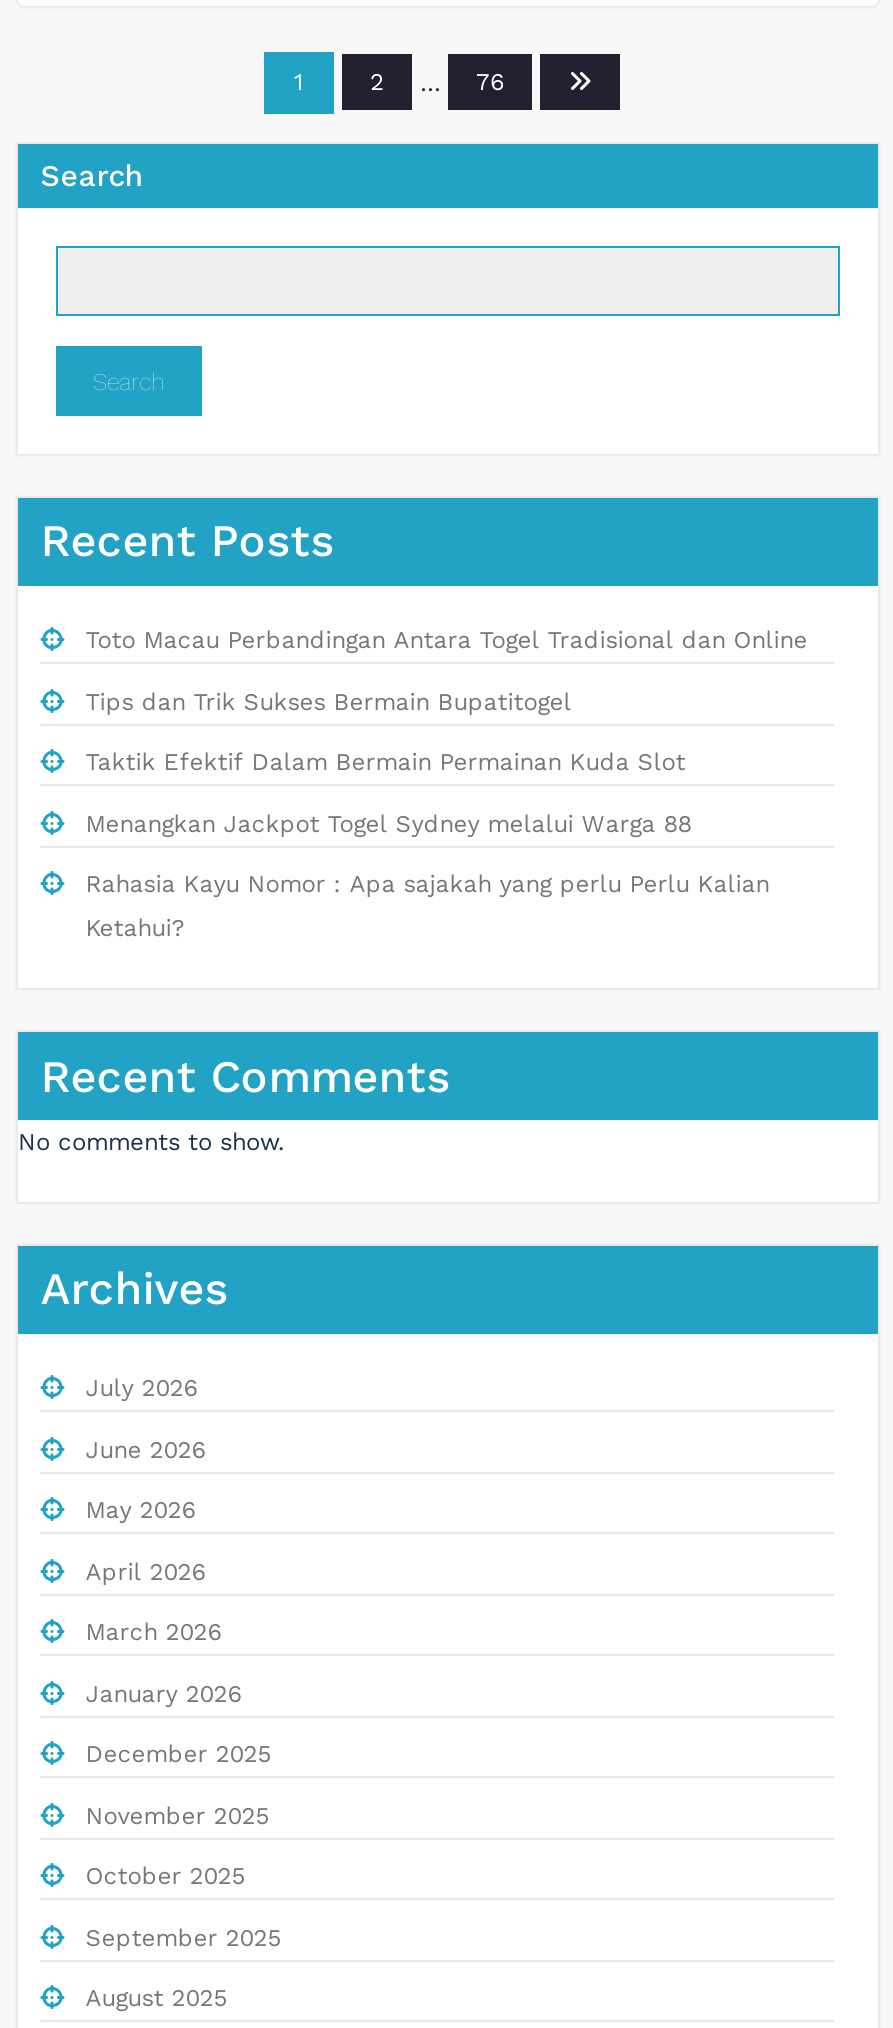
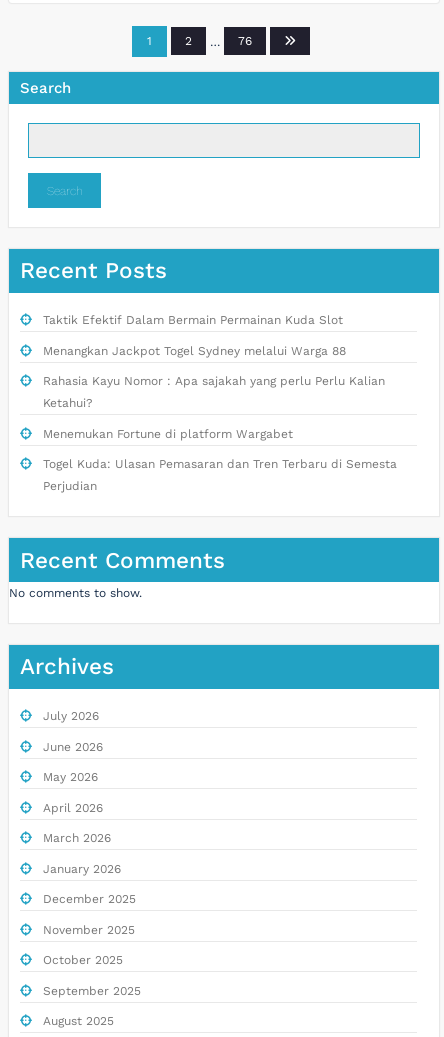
- Toto Macau Perbandingan Antara Togel Tradisional dan Online
- Tips dan Trik Sukses Bermain Bupatitogel

moved up: Taktik Efektif Dalam Bermain Permainan Kuda Slot | Menangkan Jackpot Togel Sydney melalui Warga 88 | Rahasia Kayu Nomor : Apa sajakah yang perlu Perlu Kalian | Ketahui?

+ Menemukan Fortune di platform Wargabet
+ Togel Kuda: Ulasan Pemasaran dan Tren Terbaru di Semesta
+ Perjudian
